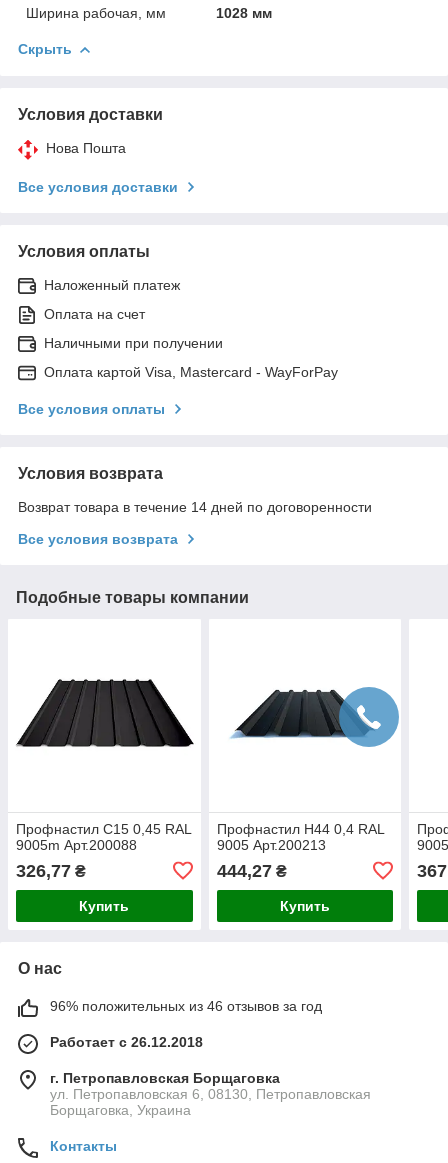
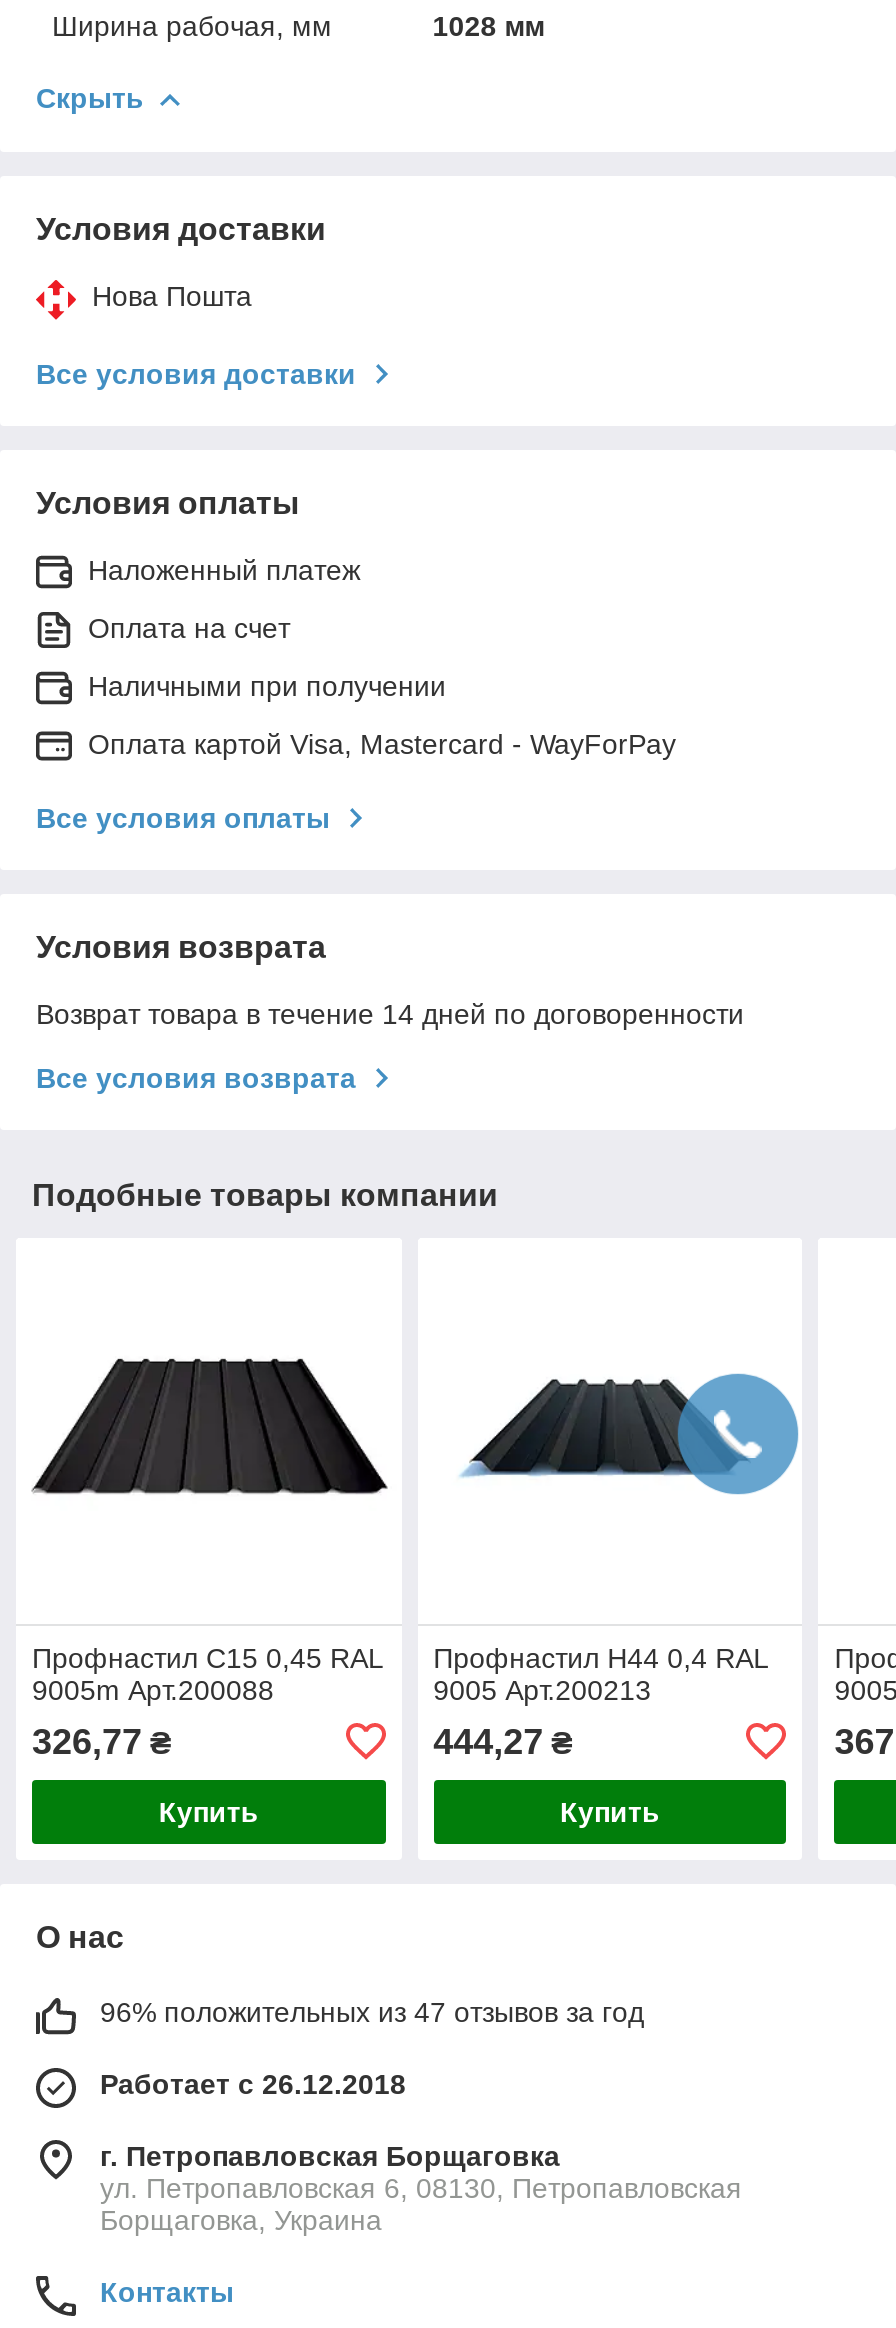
- 96% положительных из 46 отзывов за год
+ 96% положительных из 47 отзывов за год
